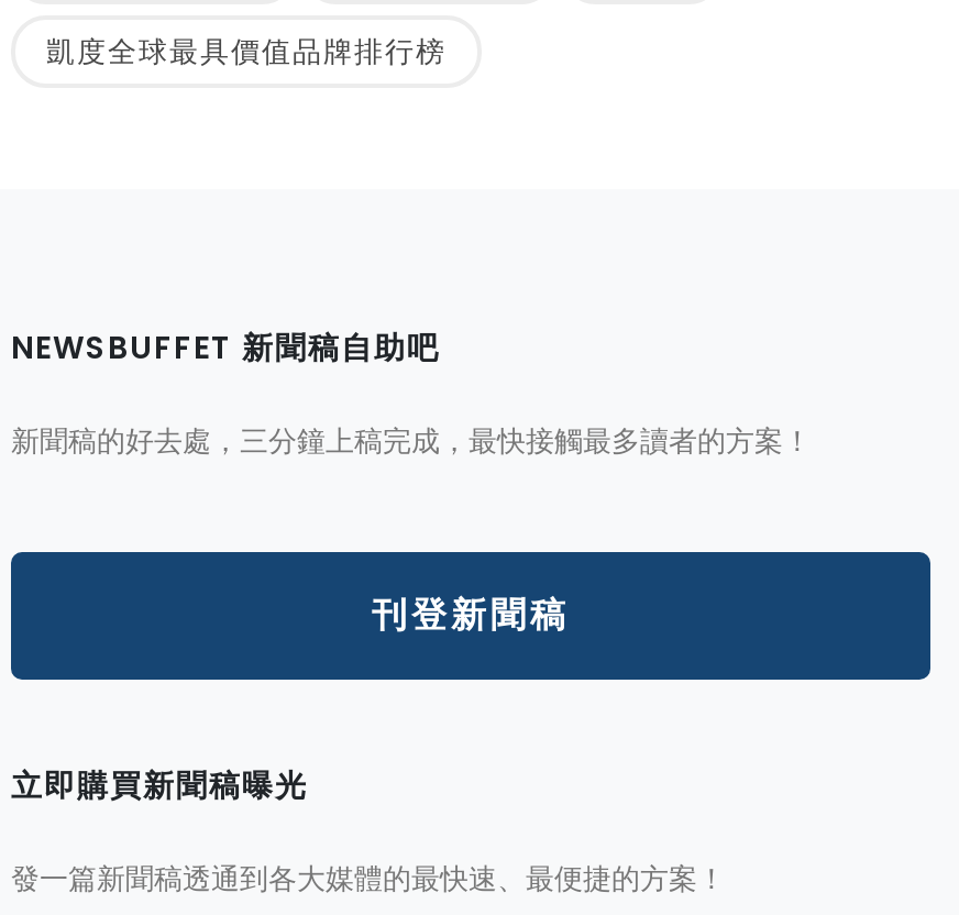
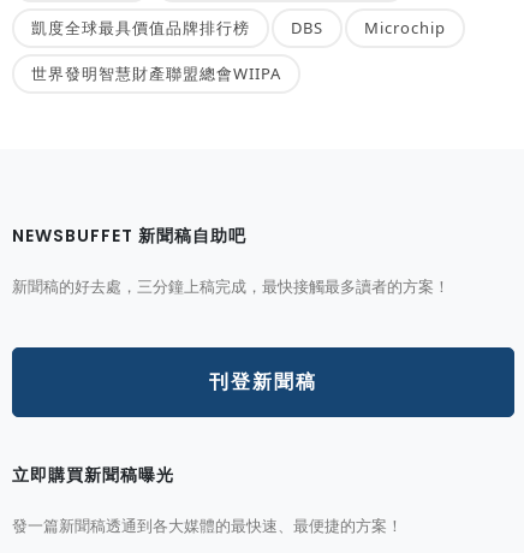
+ DBS
+ Microchip
+ 世界發明智慧財產聯盟總會WIIPA
